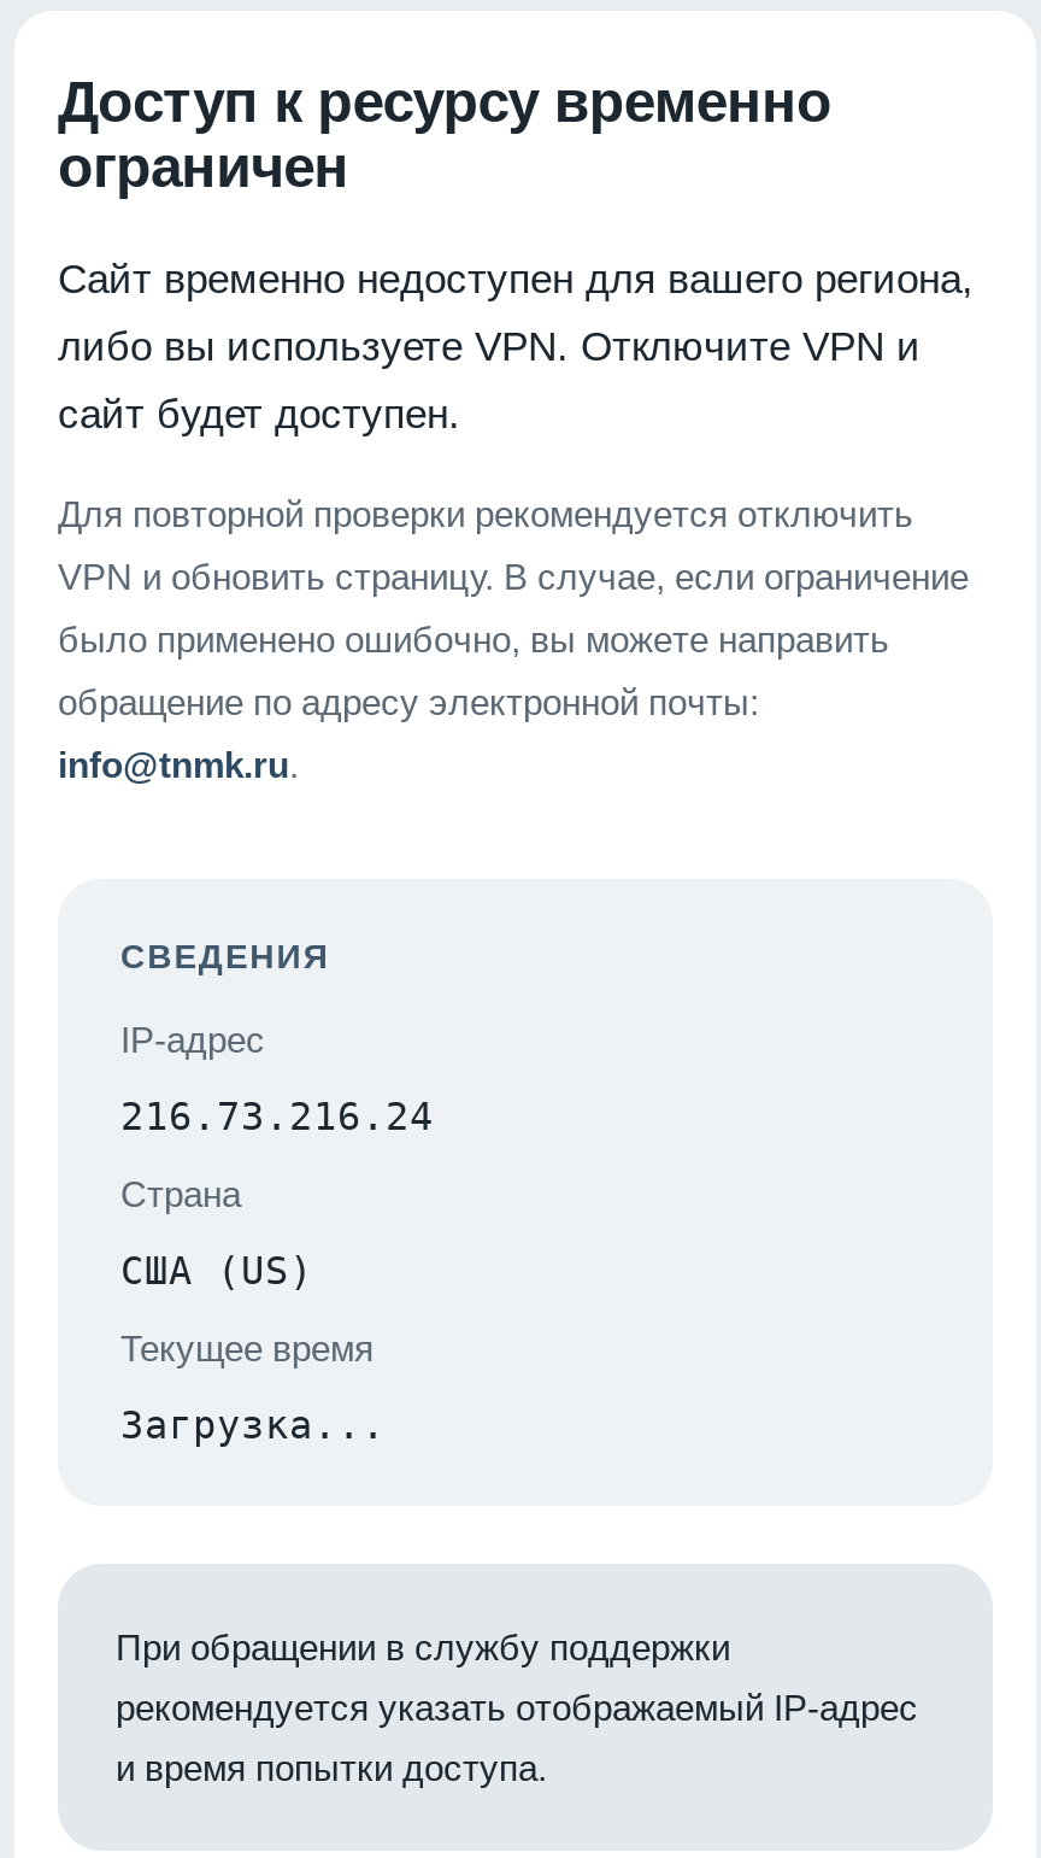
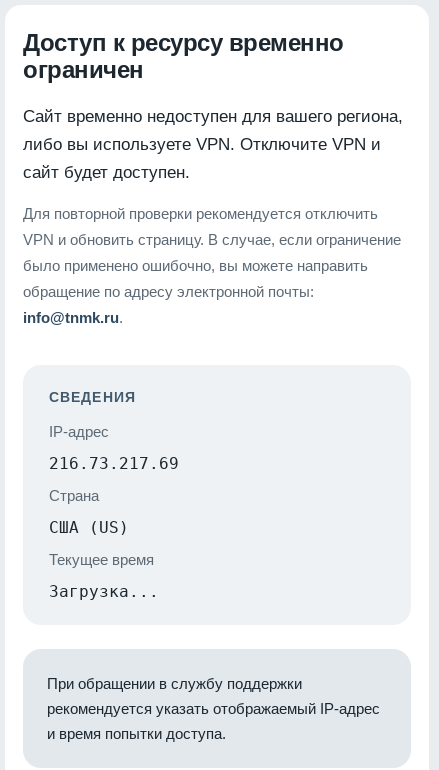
- 216.73.216.24
+ 216.73.217.69
